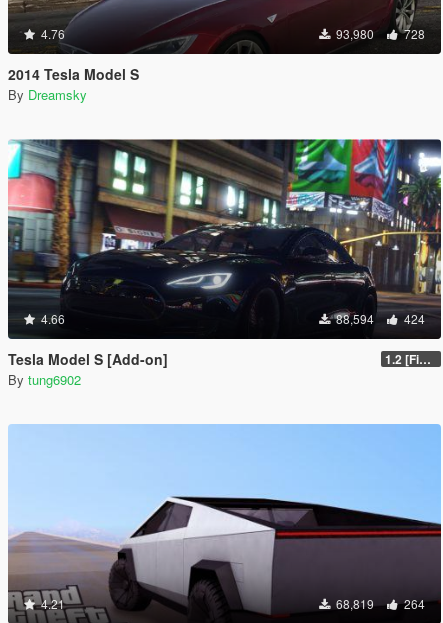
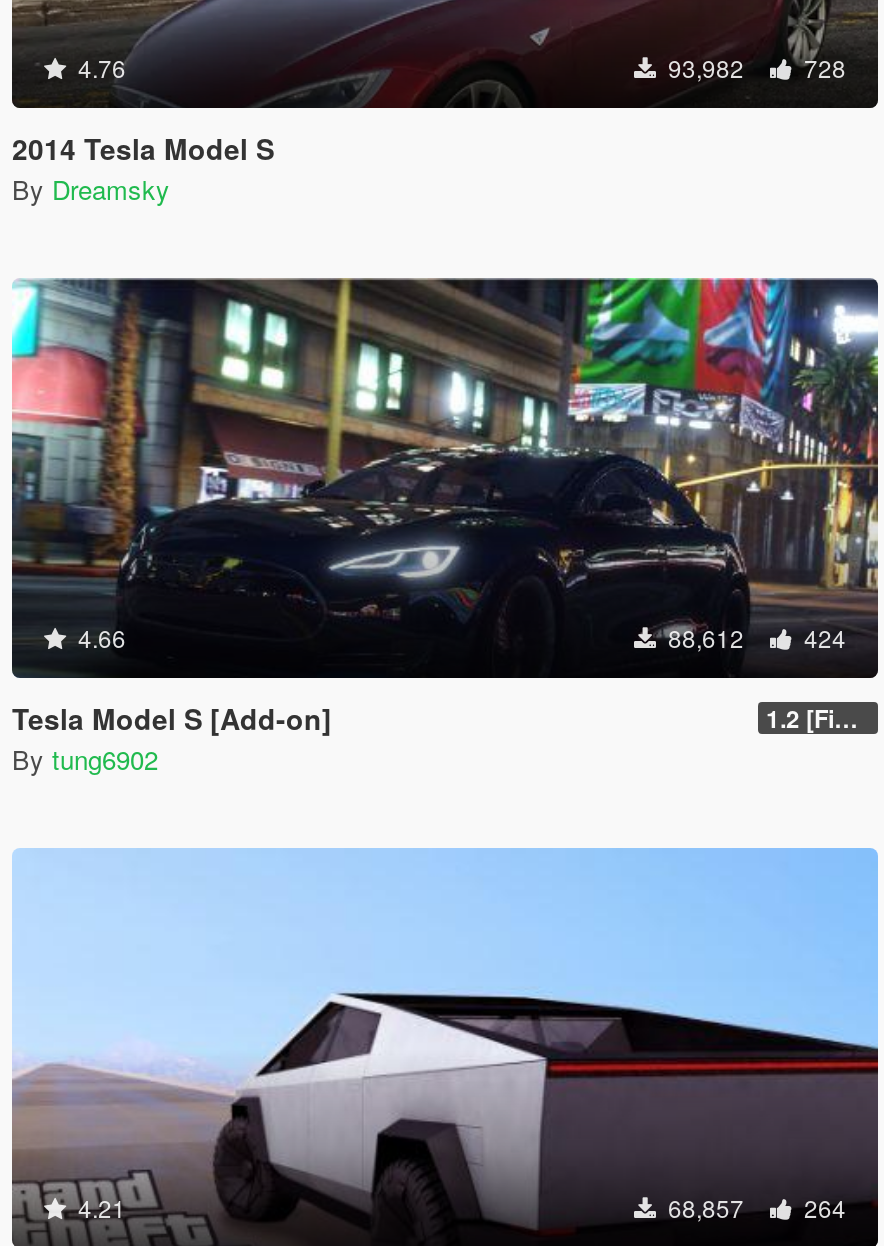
- 93,980 728
+ 93,982 728

- 88,594 424
+ 88,612 424

- 68,819 264
+ 68,857 264
